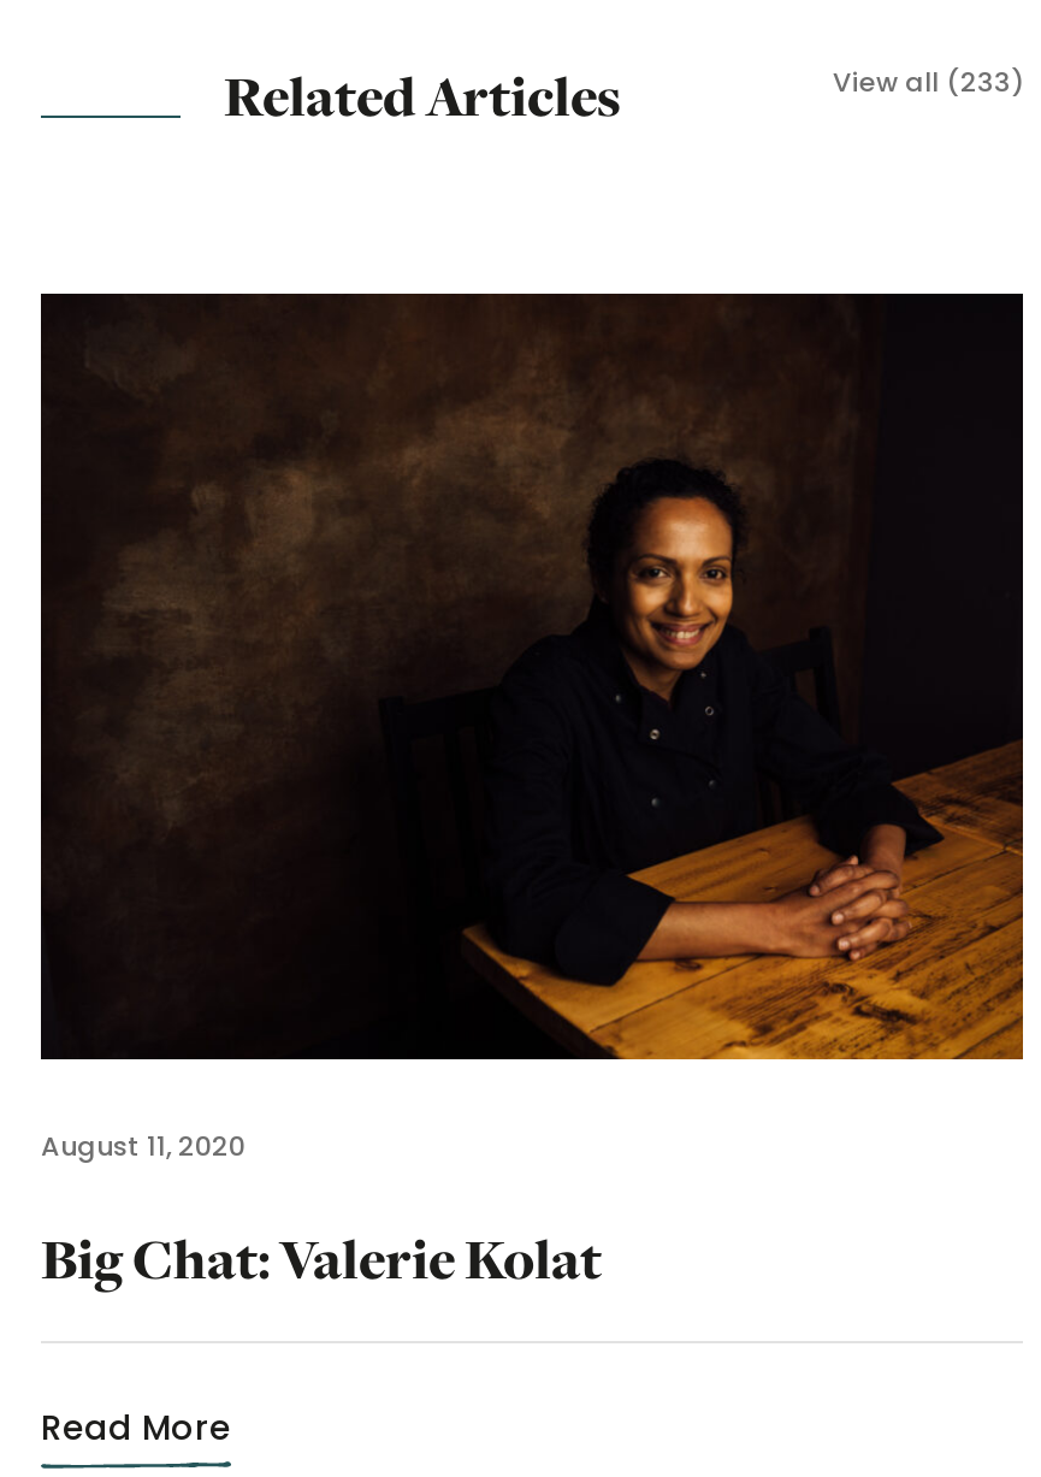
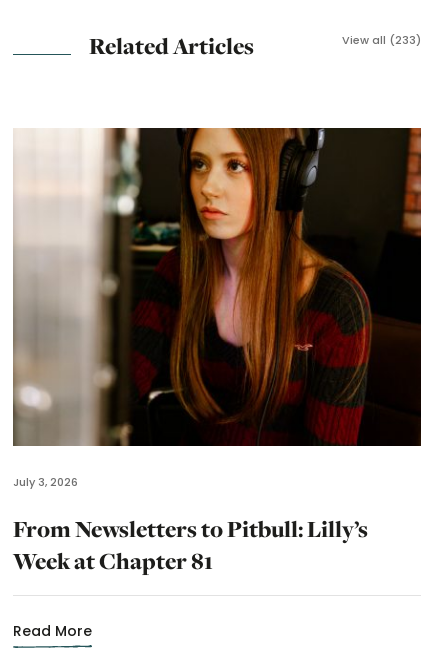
- [image]
- August 11, 2020
+ [image]
+ July 3, 2026

- Big Chat: Valerie Kolat
+ From Newsletters to Pitbull: Lilly’s
+ Week at Chapter 81
